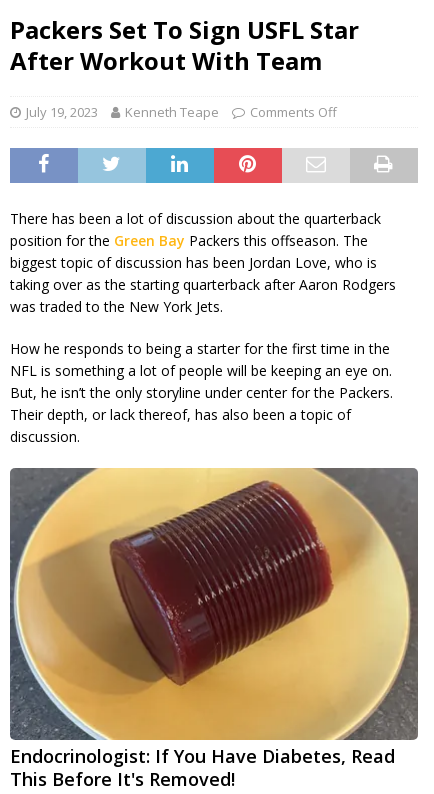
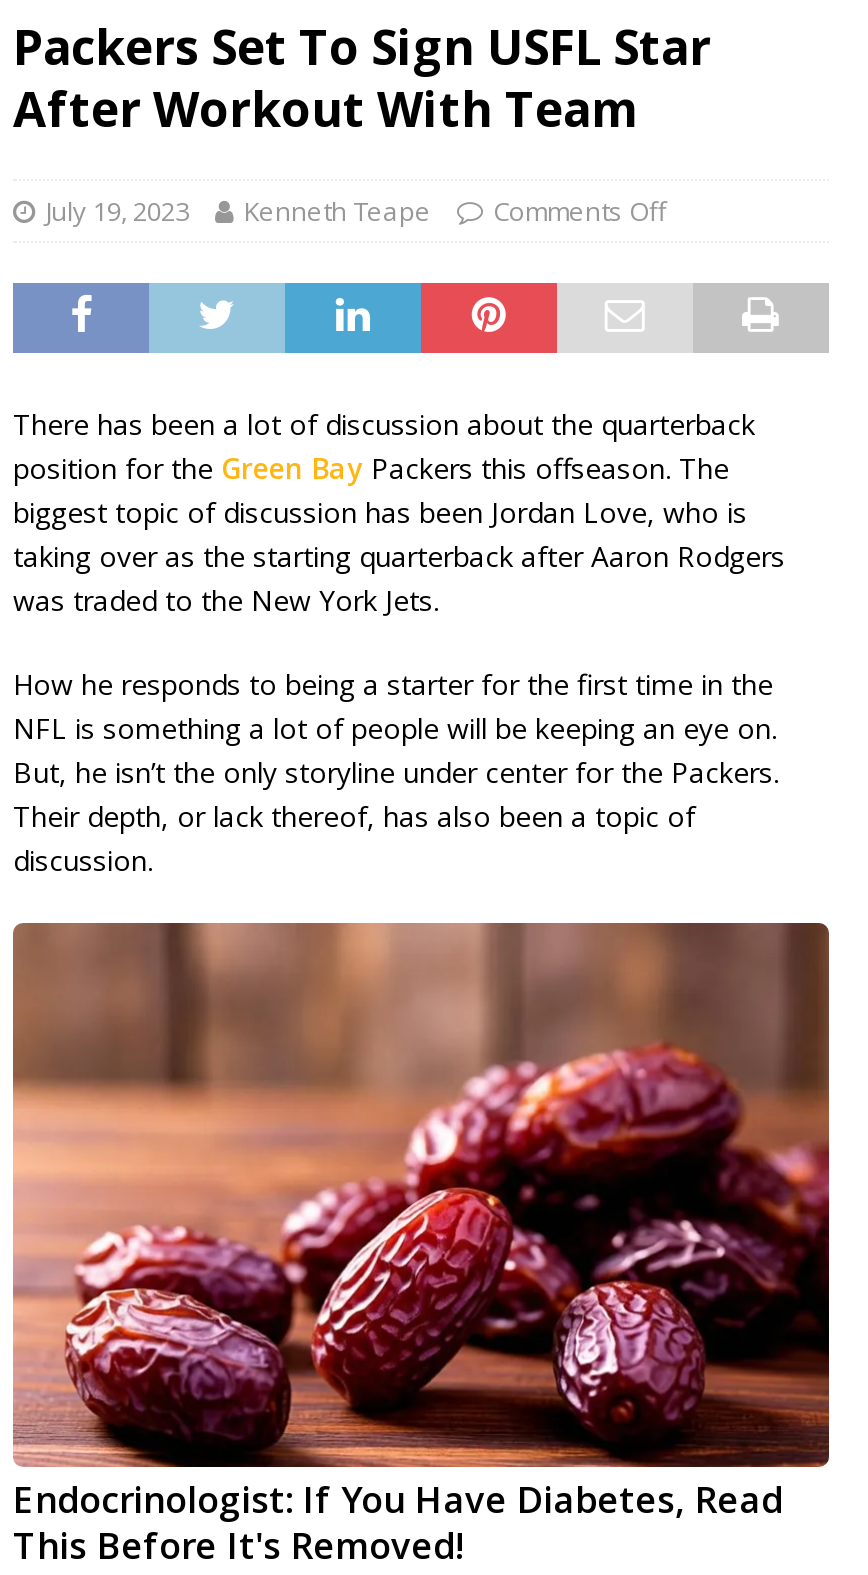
- [image]
+ [image]
